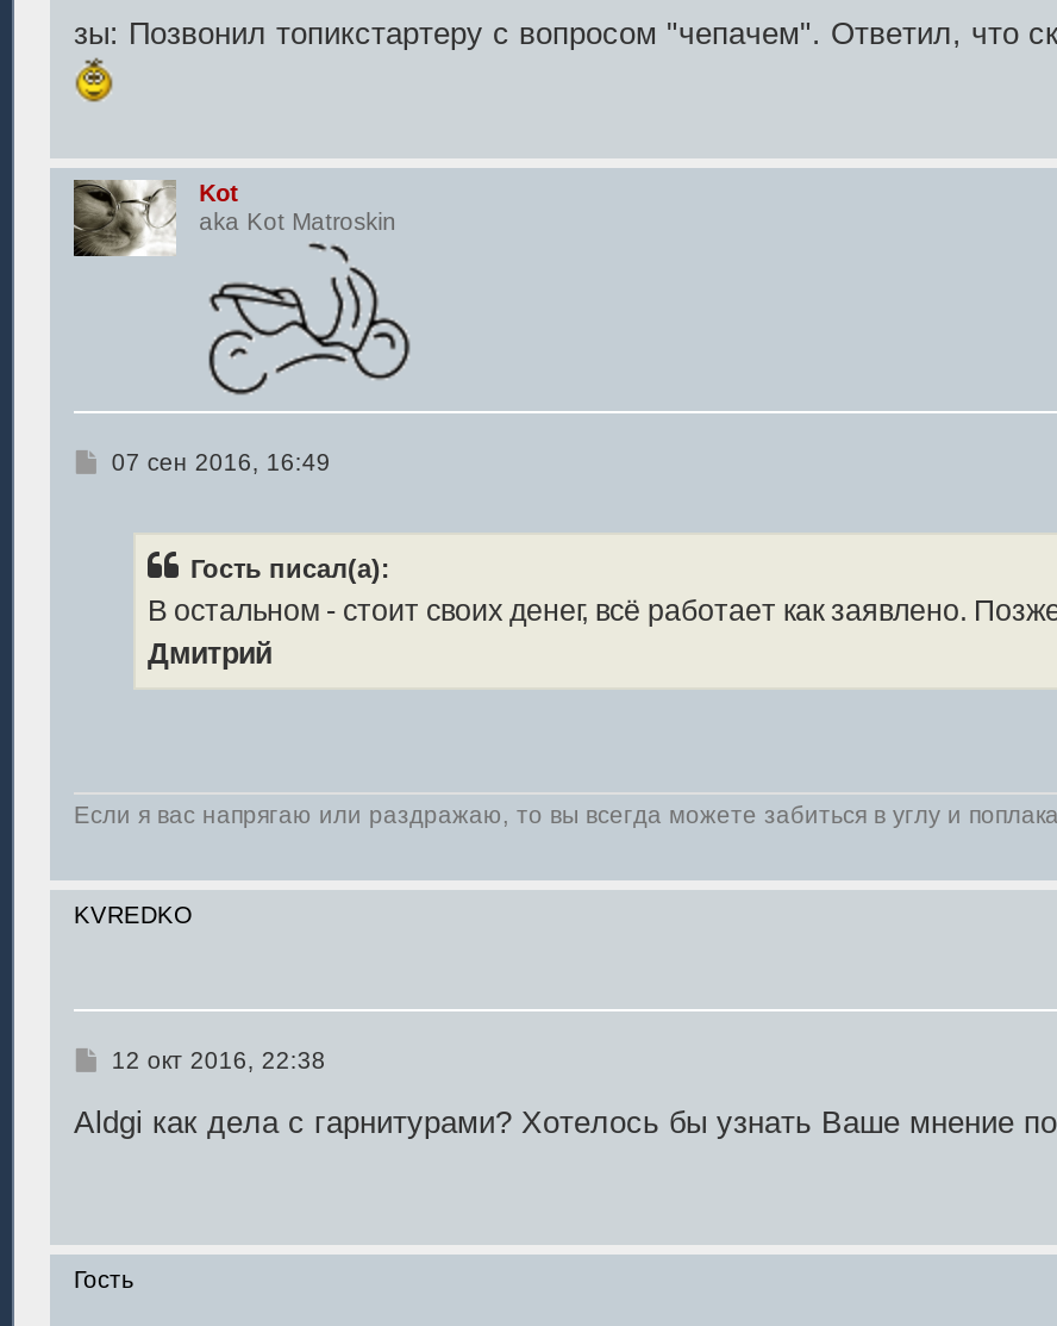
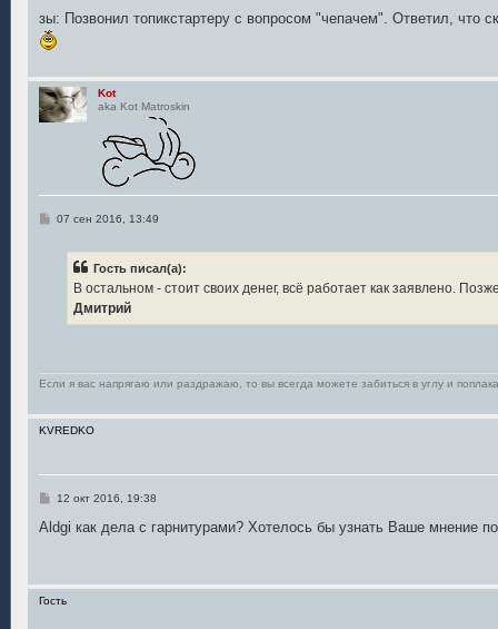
- 07 сен 2016, 16:49
+ 07 сен 2016, 13:49

- 12 окт 2016, 22:38
+ 12 окт 2016, 19:38
